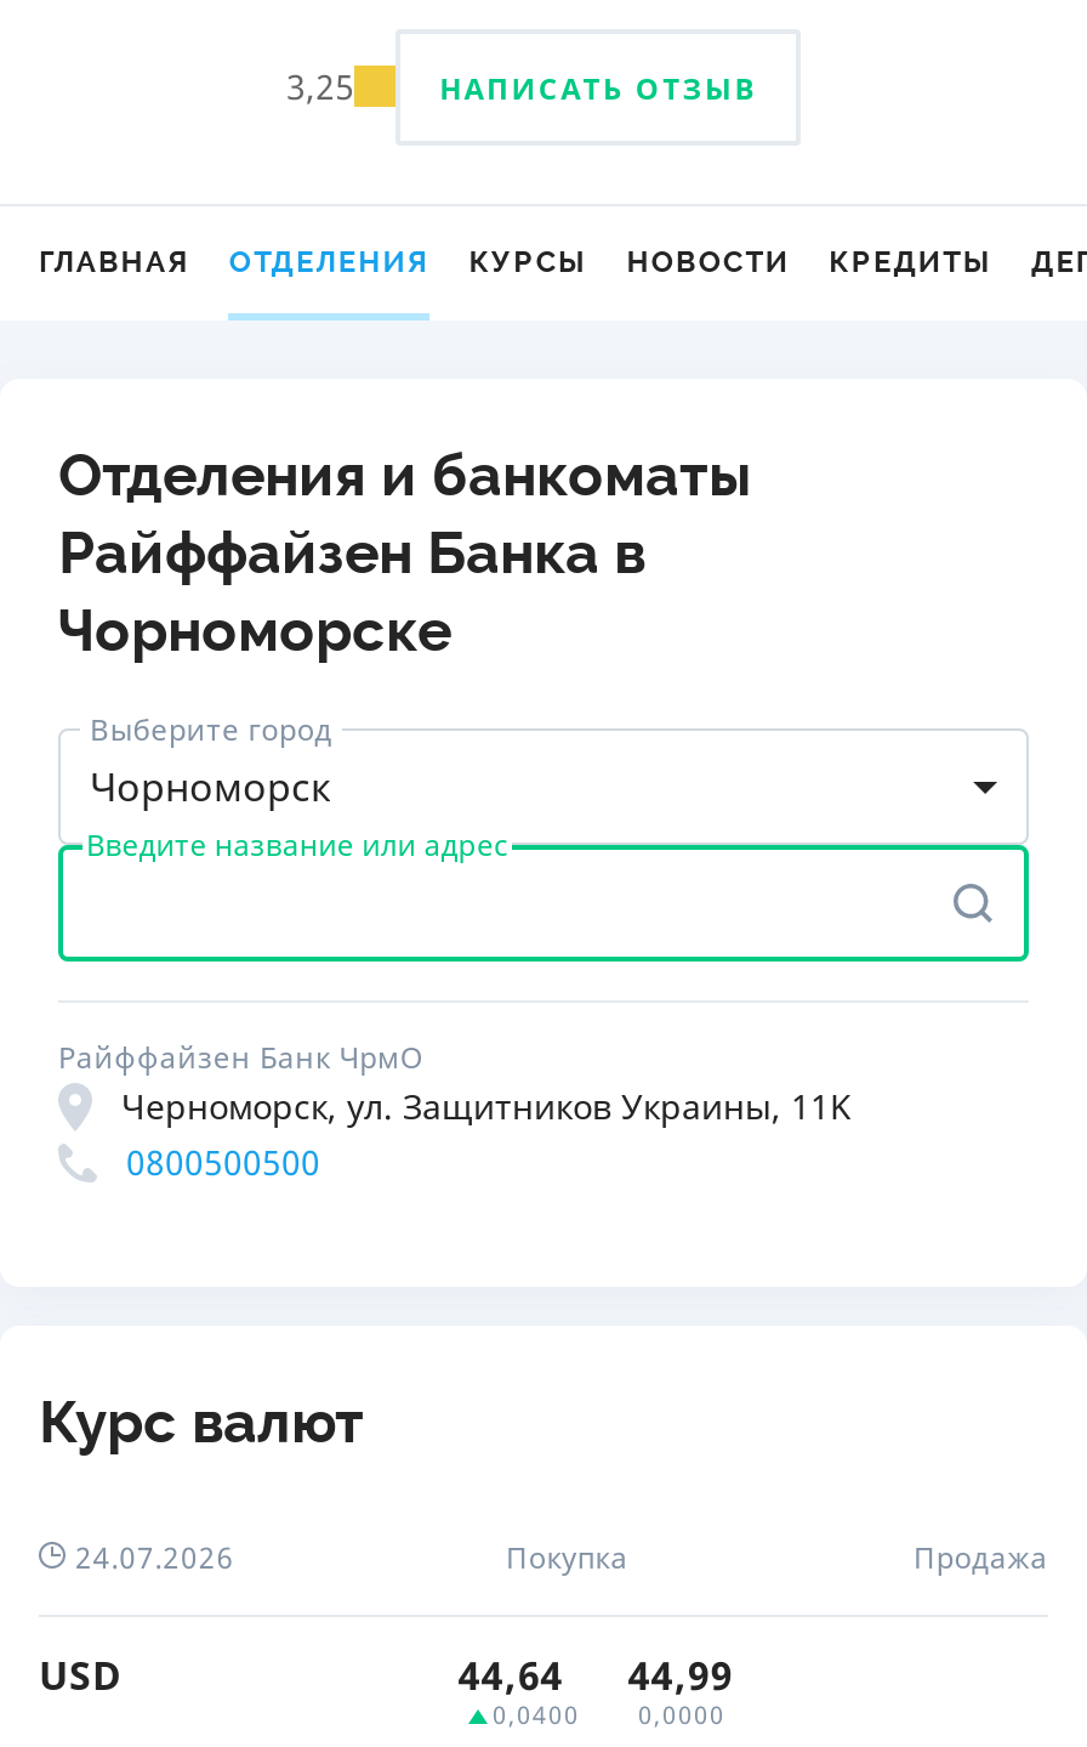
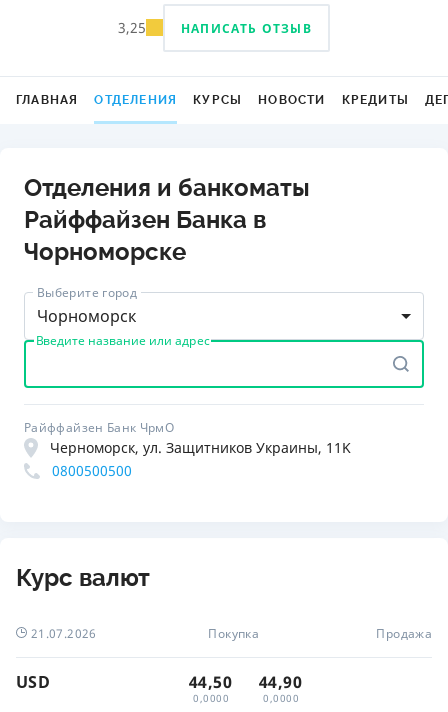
- 24.07.2026
+ 21.07.2026

- 44,64
+ 44,50

- 44,99
+ 44,90

- 0,0400
+ 0,0000
